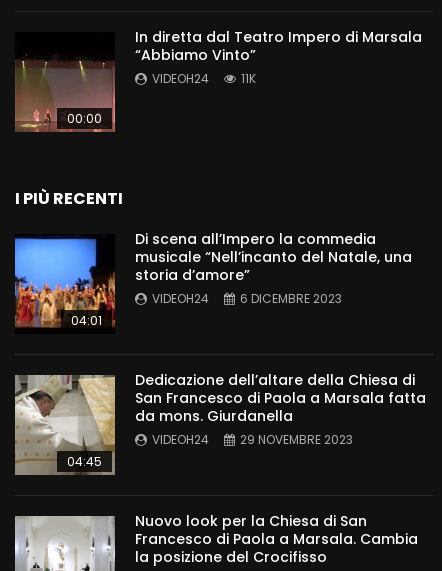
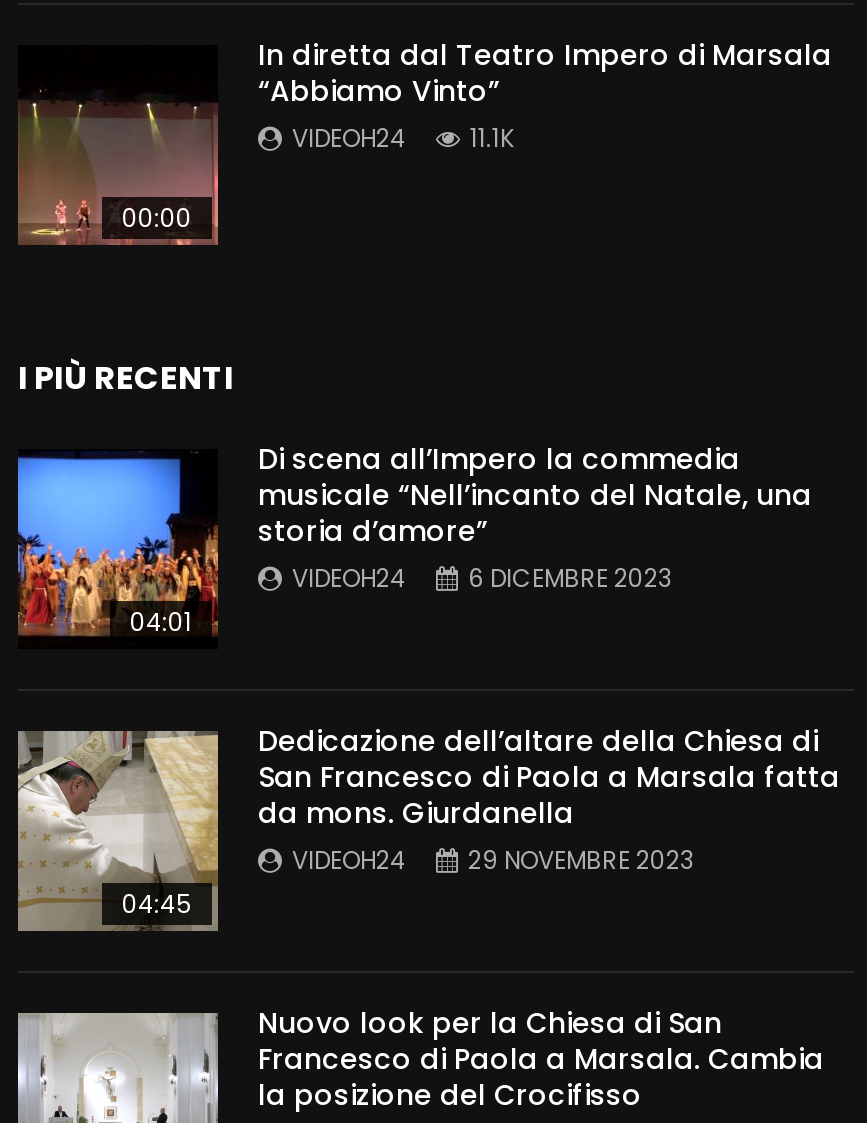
- VIDEOH24 11K
+ VIDEOH24 11.1K
